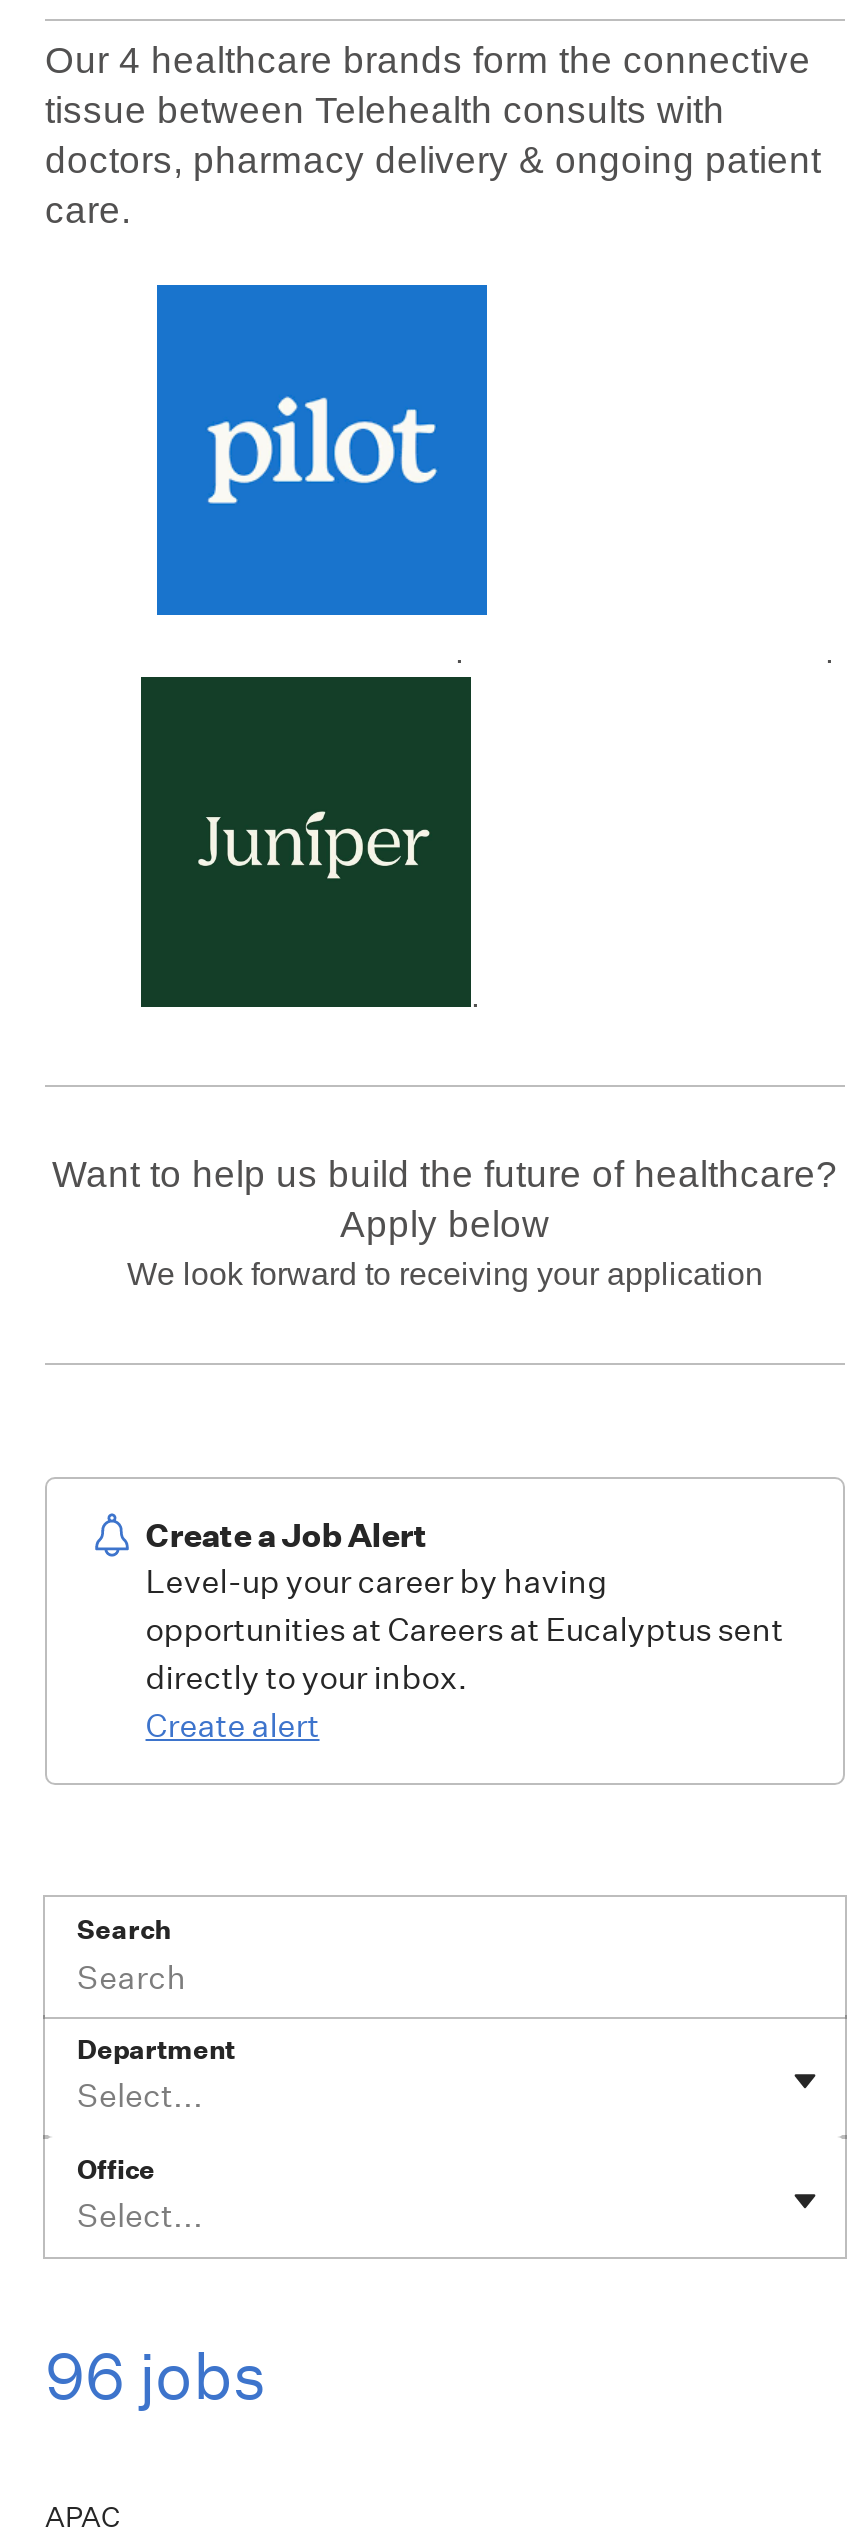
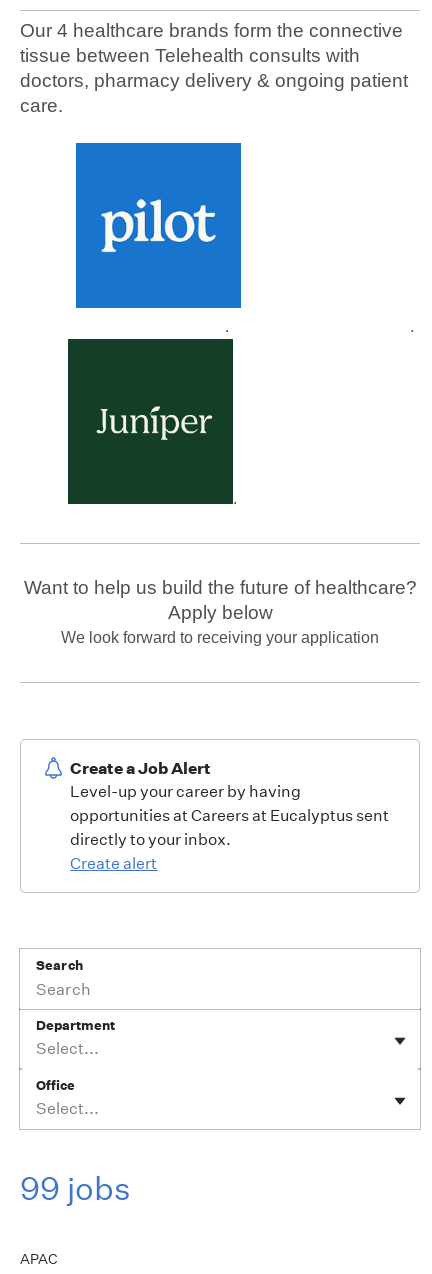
- 96 jobs
+ 99 jobs
